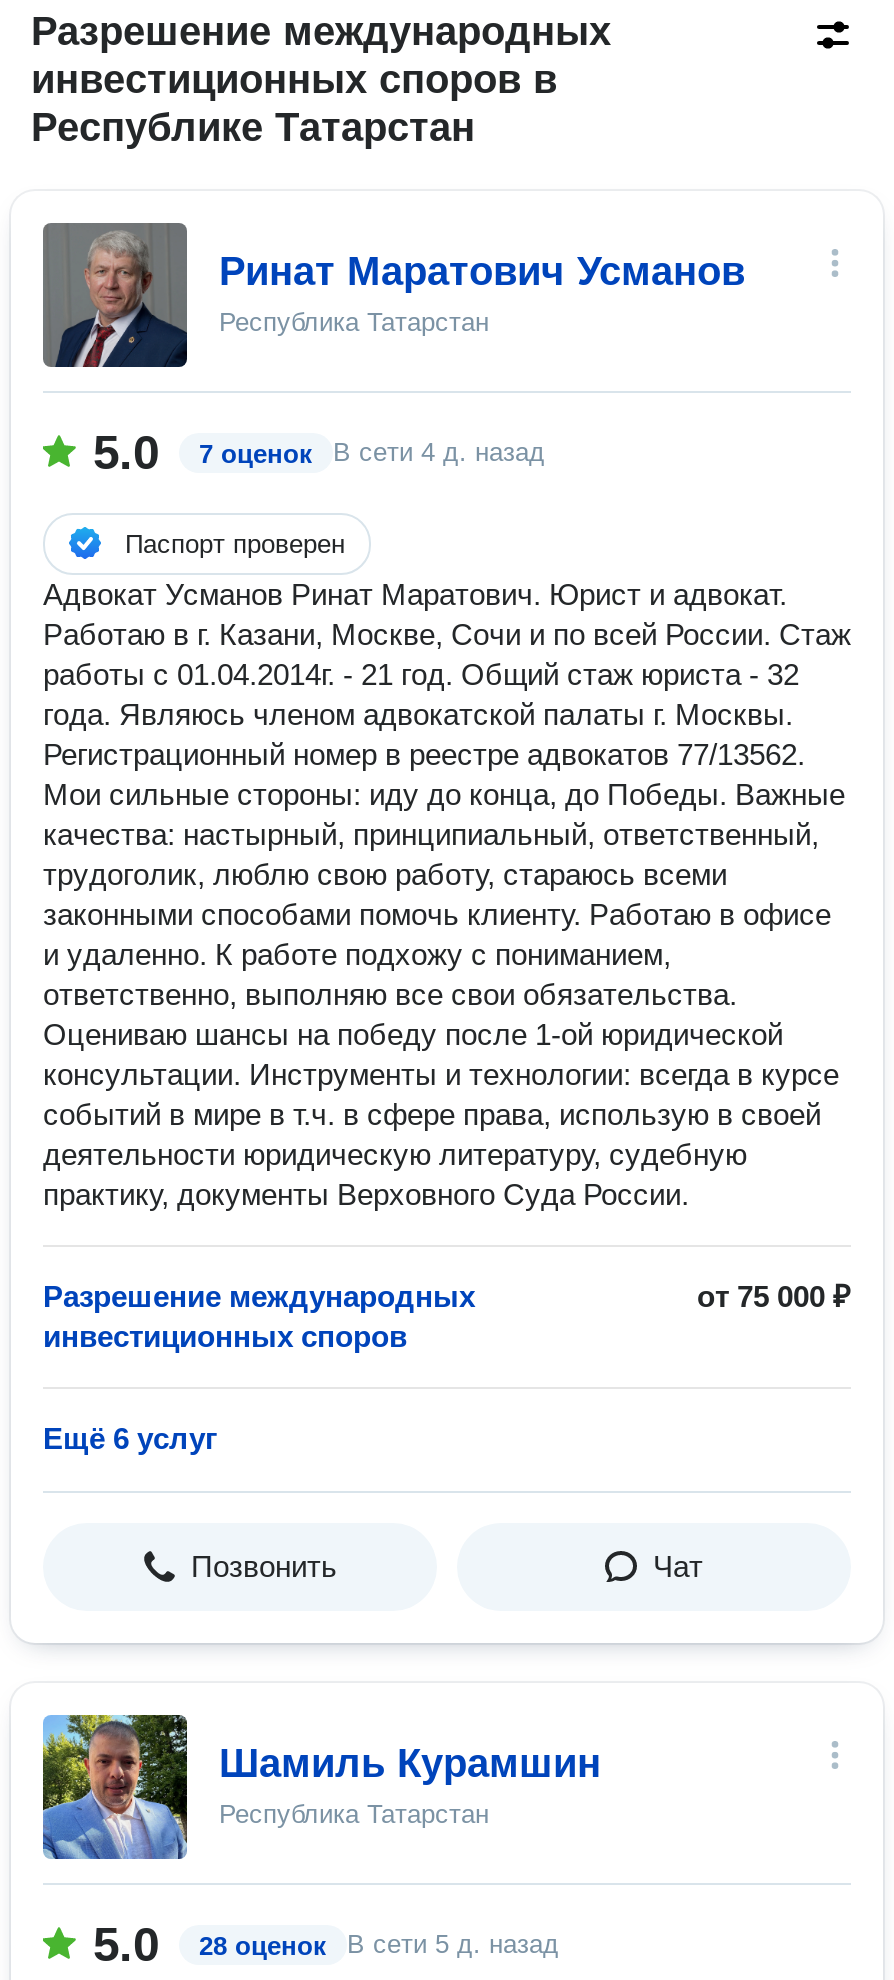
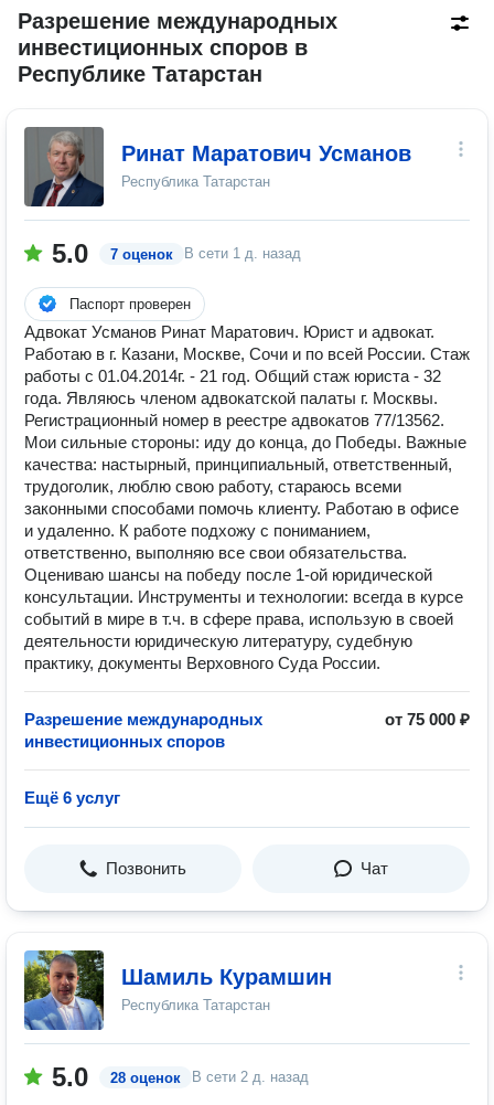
- 5.0 7 оценок В сети 4 д. назад
+ 5.0 7 оценок В сети 1 д. назад

- 5.0 28 оценок В сети 5 д. назад
+ 5.0 28 оценок В сети 2 д. назад
